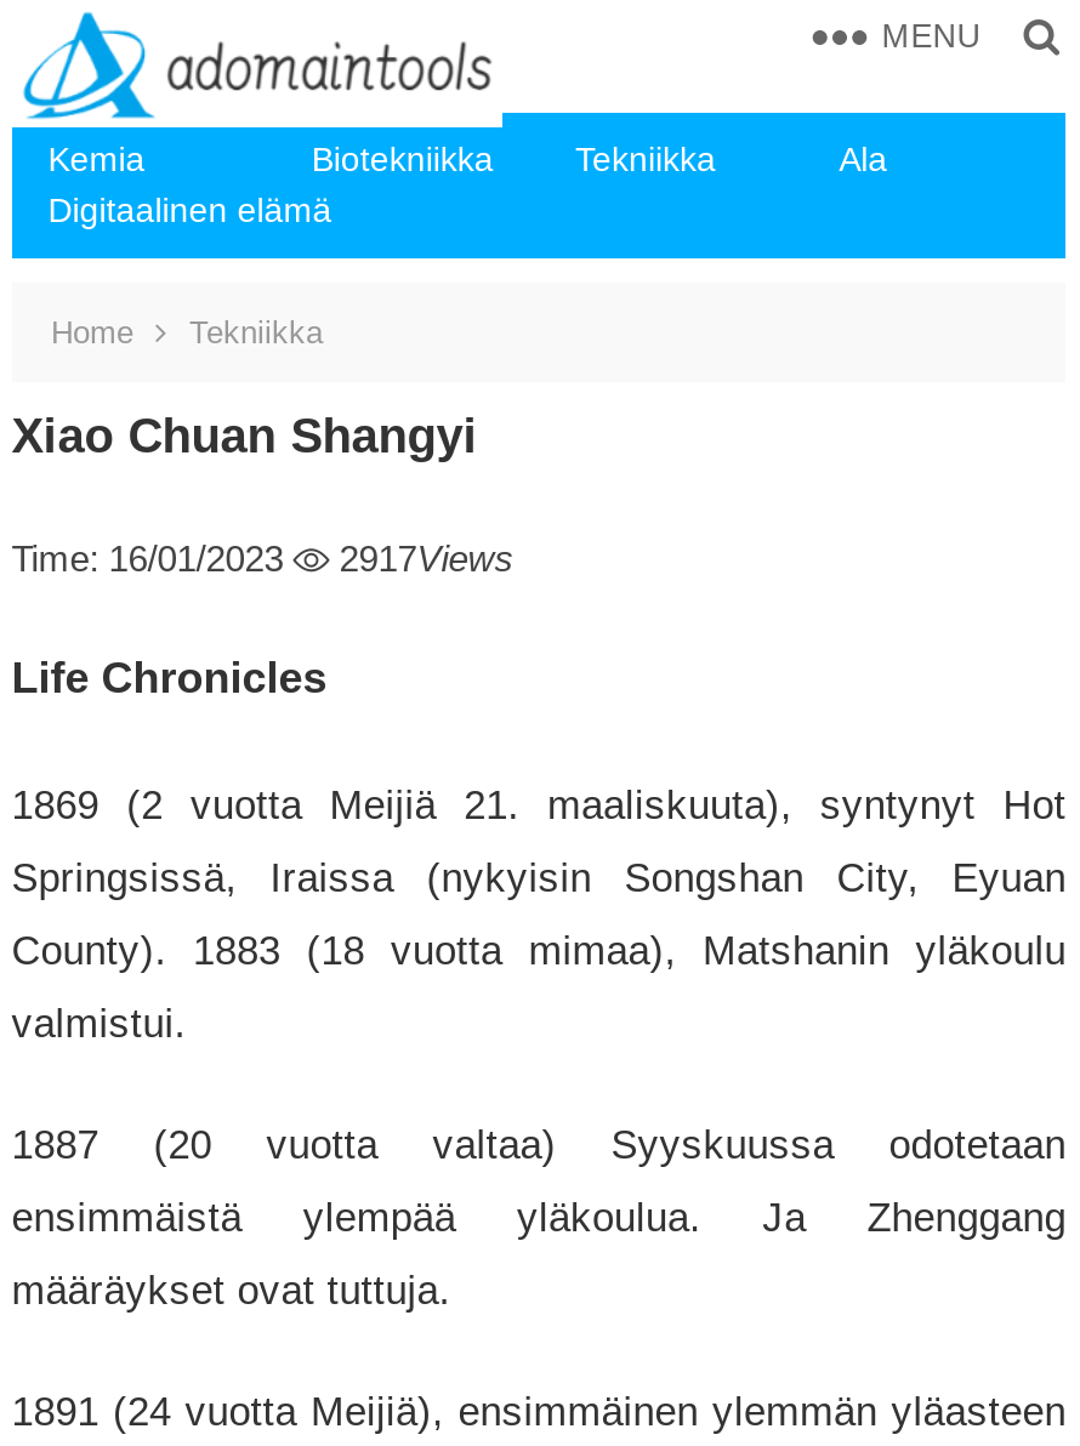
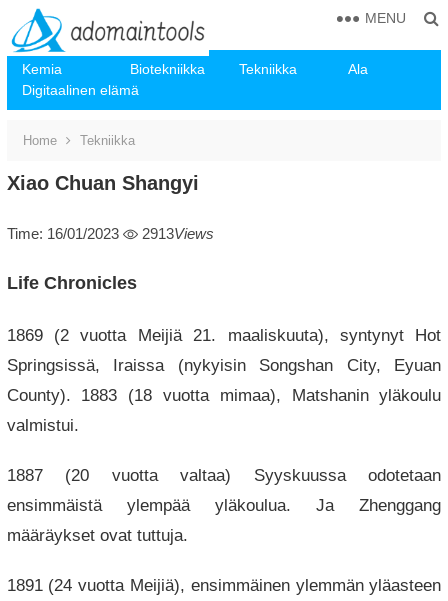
- Time: 16/01/2023 2917Views
+ Time: 16/01/2023 2913Views
